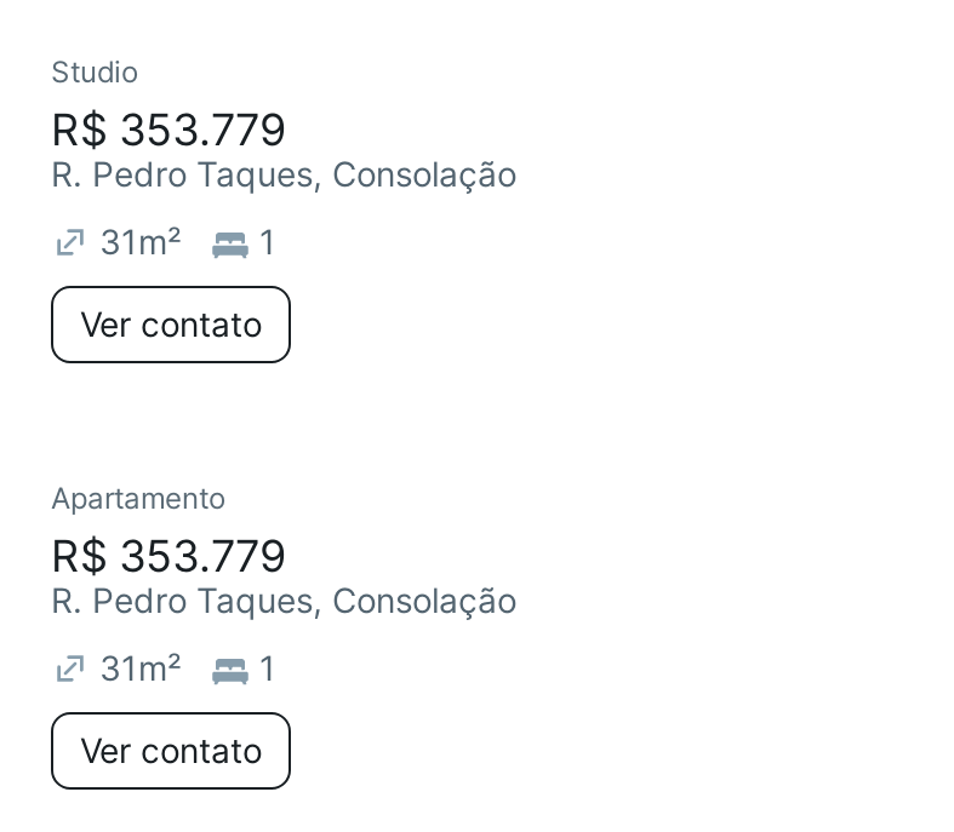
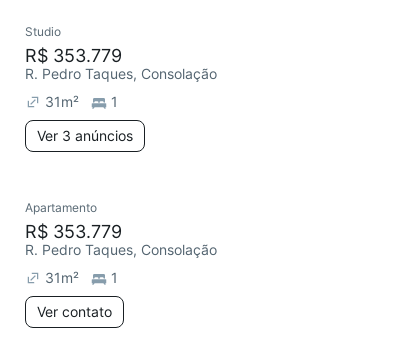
- Ver contato
+ Ver 3 anúncios
